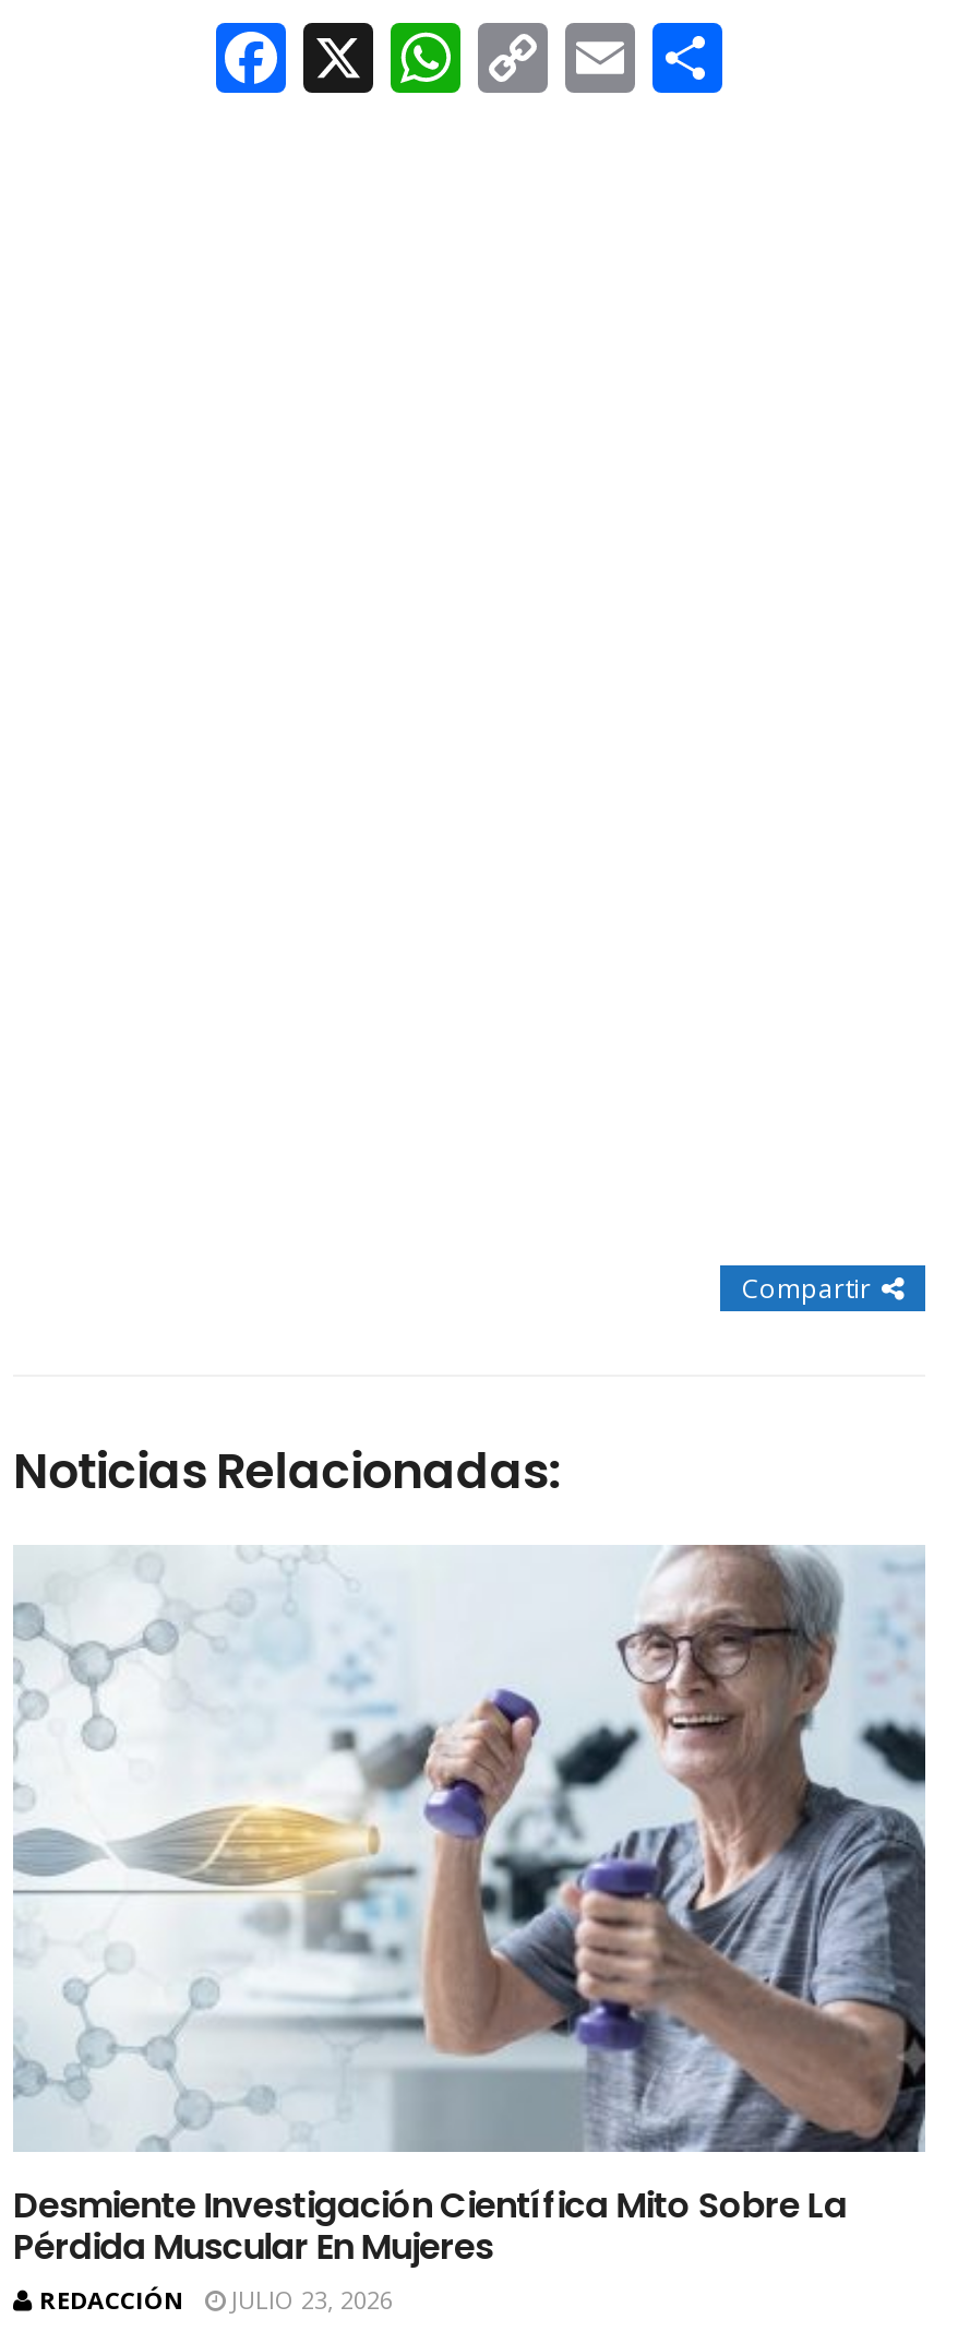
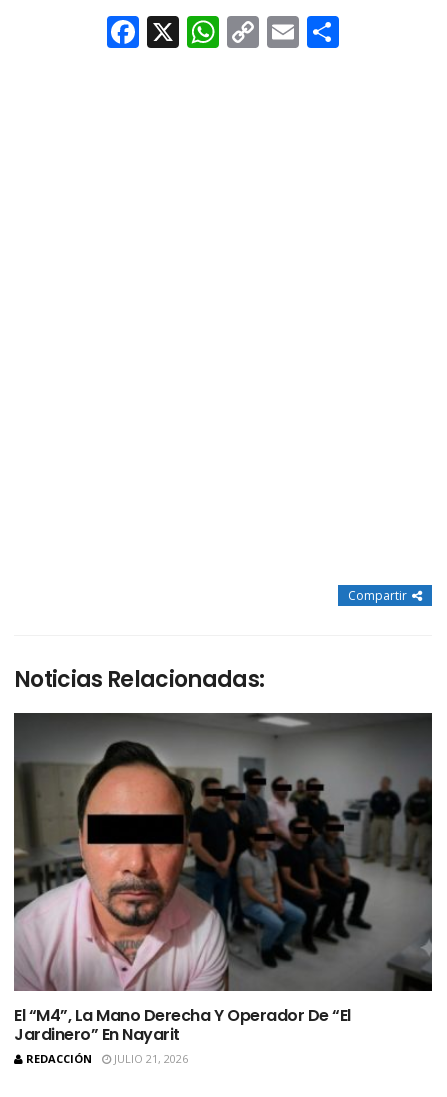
- [image]
- Desmiente Investigación Científica Mito Sobre La
- Pérdida Muscular En Mujeres
+ [image]
+ El “M4”, La Mano Derecha Y Operador De “El
+ Jardinero” En Nayarit

- REDACCIÓN JULIO 23, 2026
+ REDACCIÓN JULIO 21, 2026
